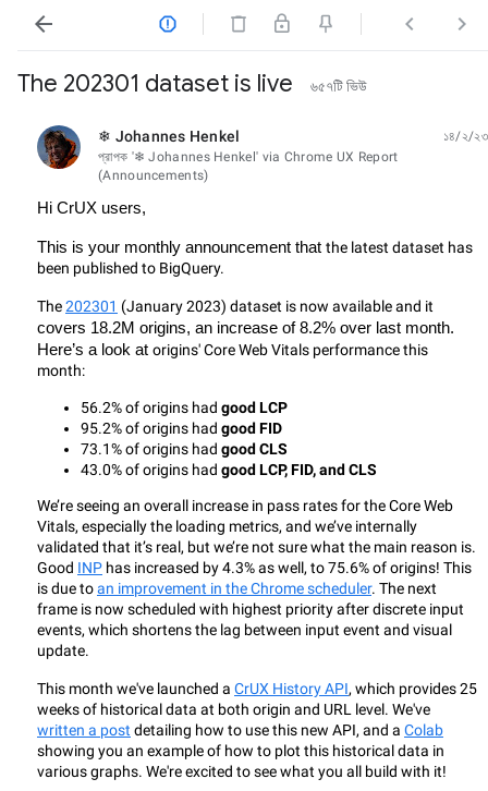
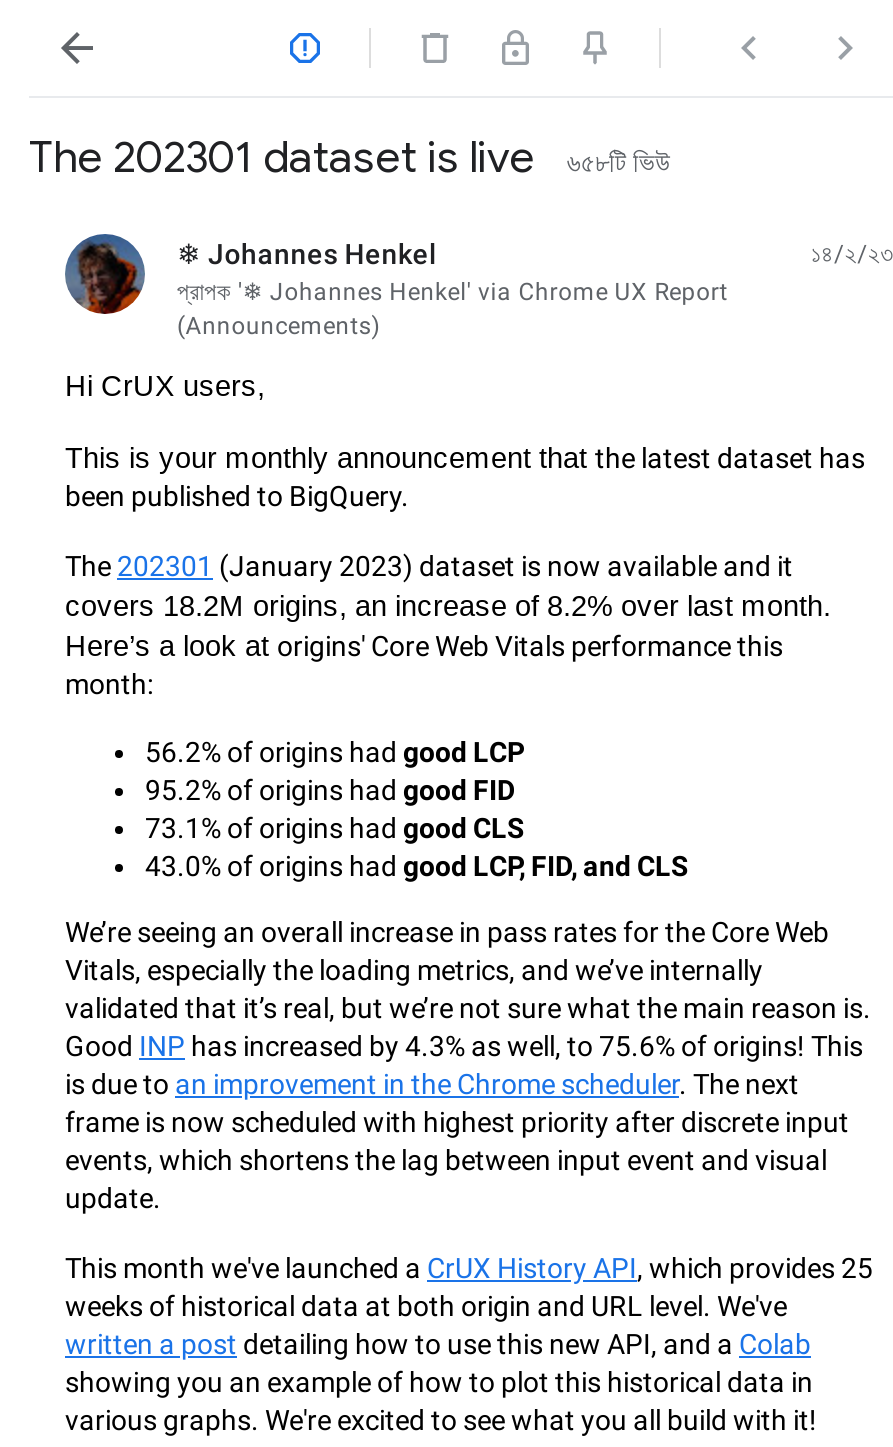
- The 202301 dataset is live ৬৫৭টি ভিউ
+ The 202301 dataset is live ৬৫৮টি ভিউ
